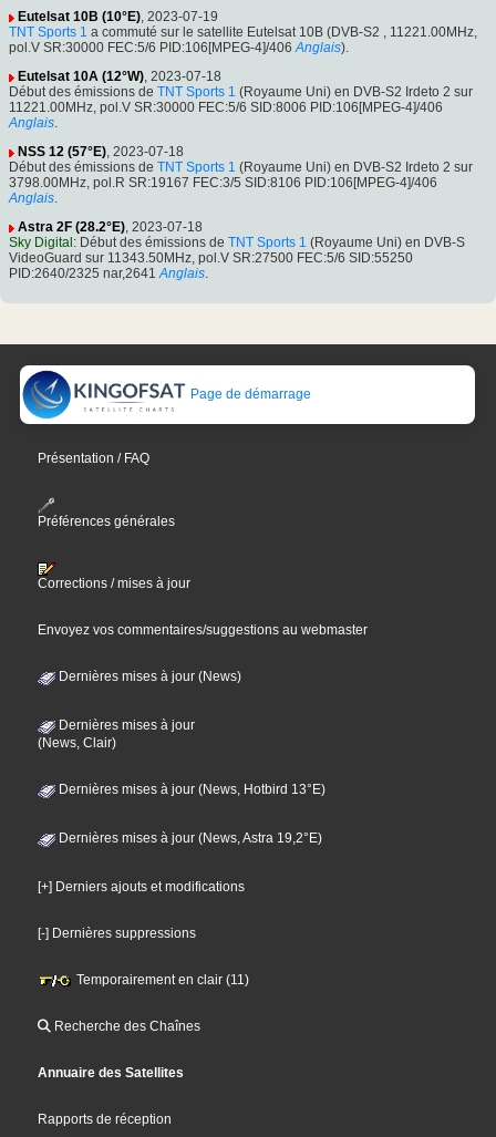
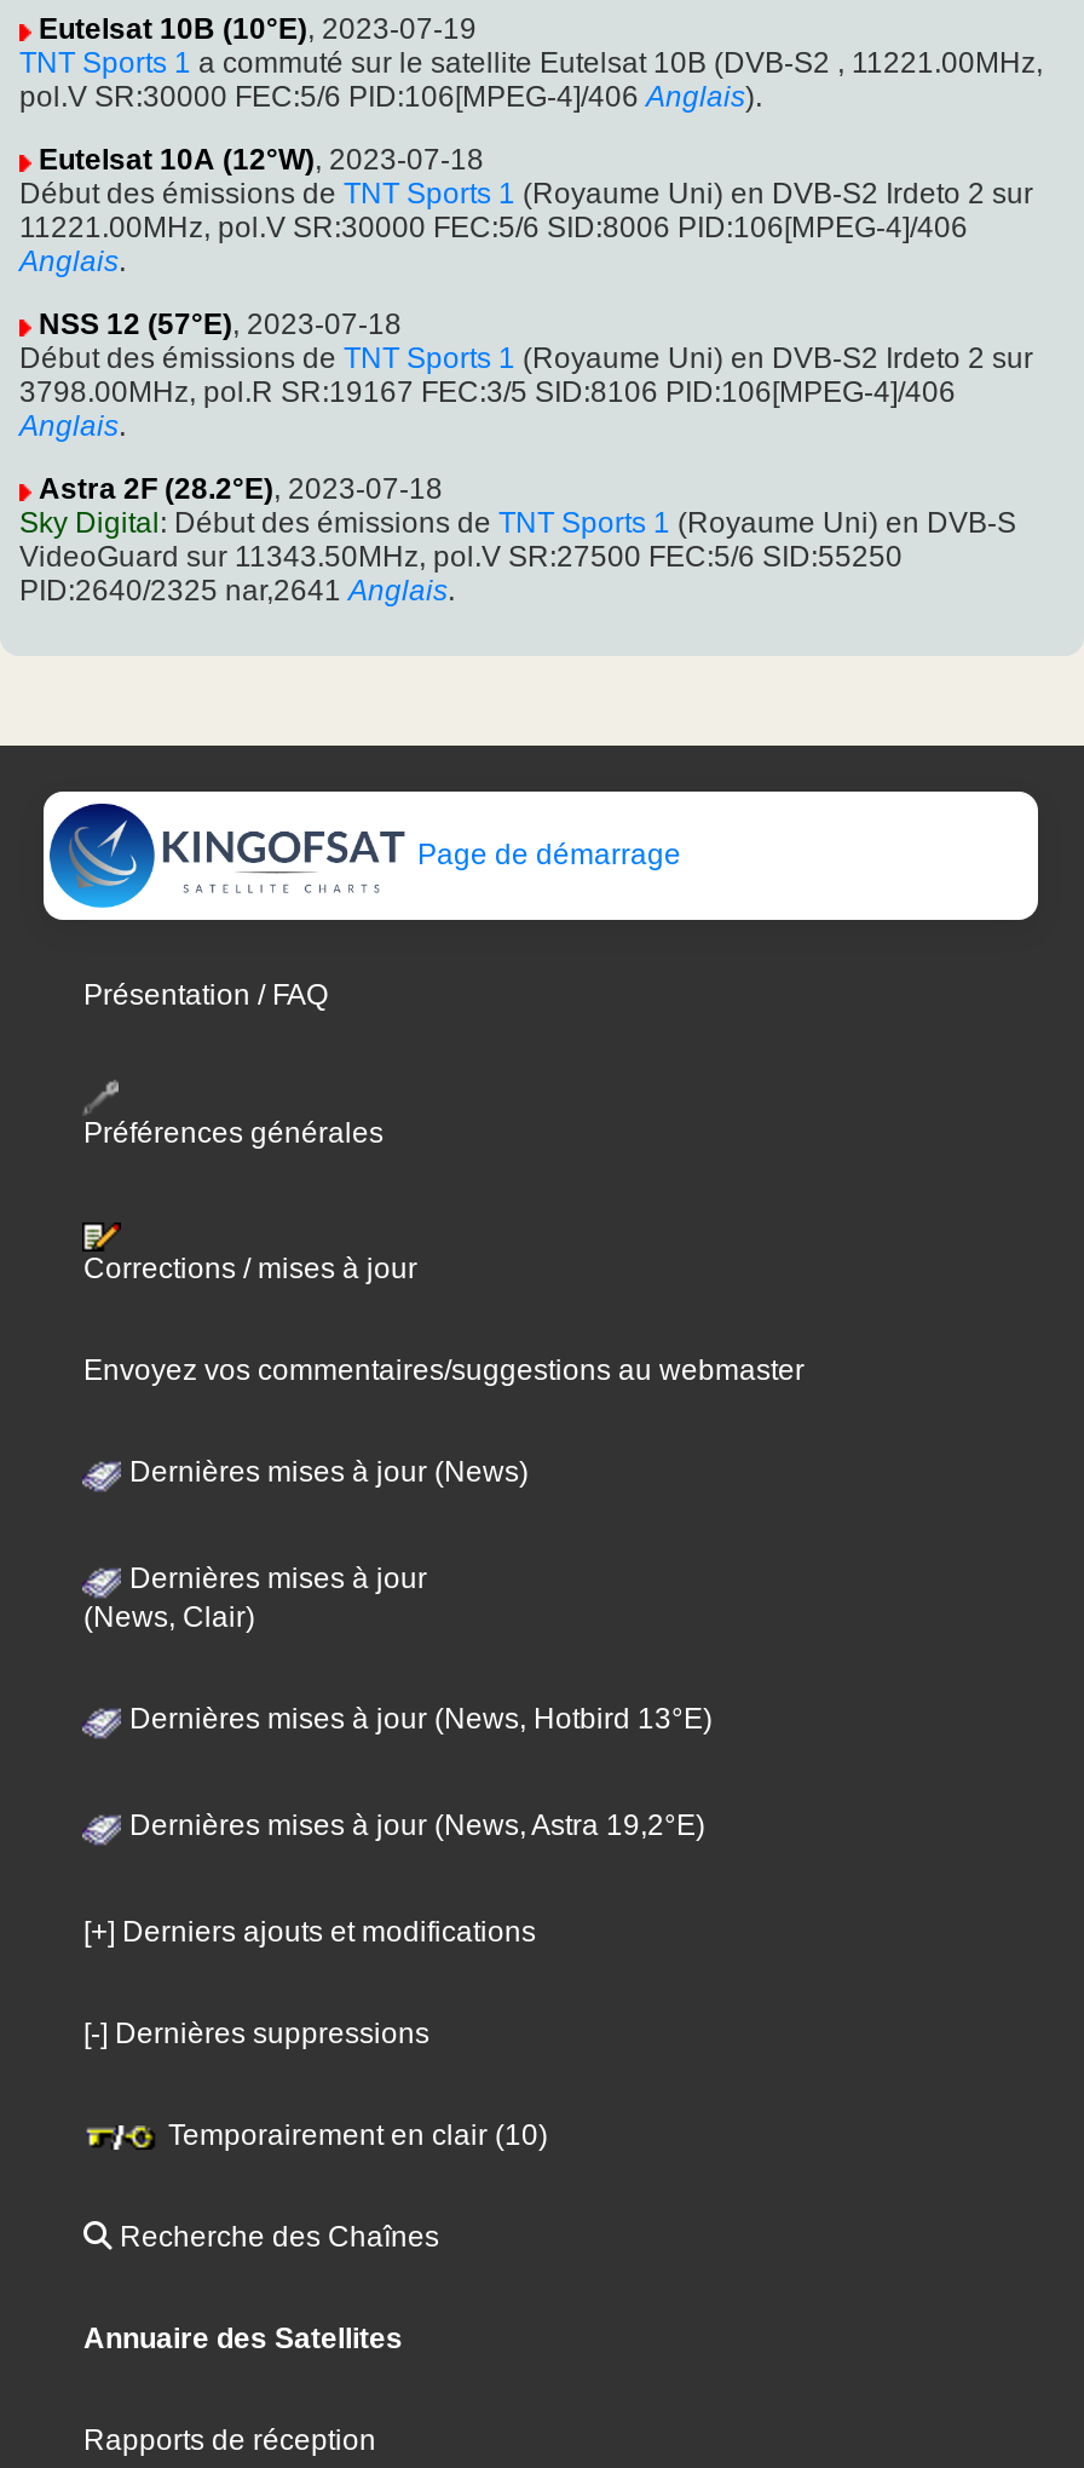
- Temporairement en clair (11)
+ Temporairement en clair (10)
